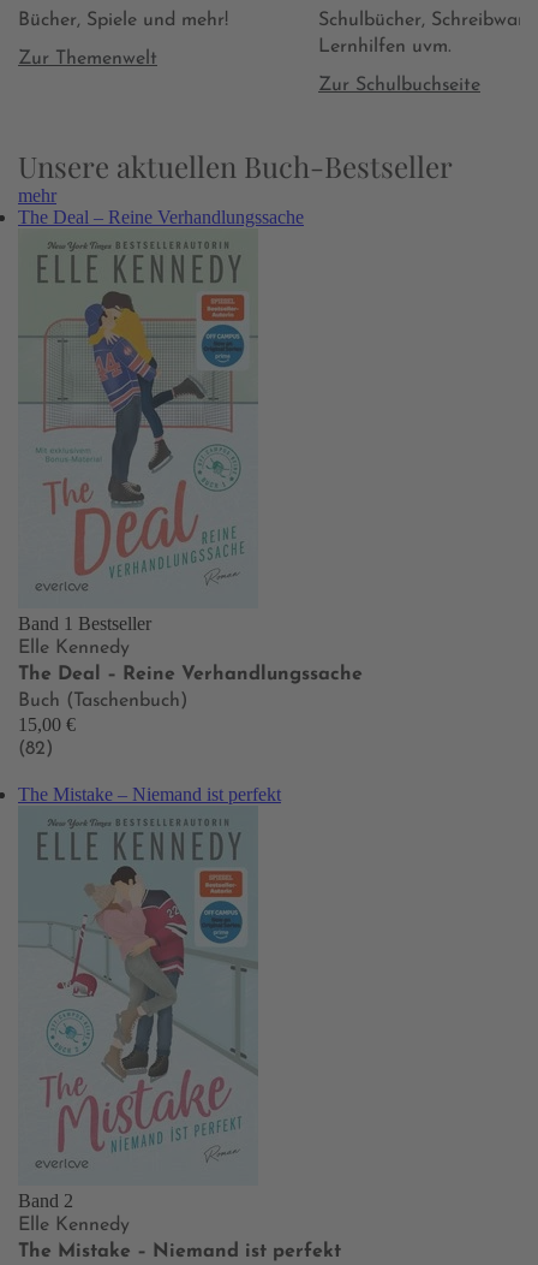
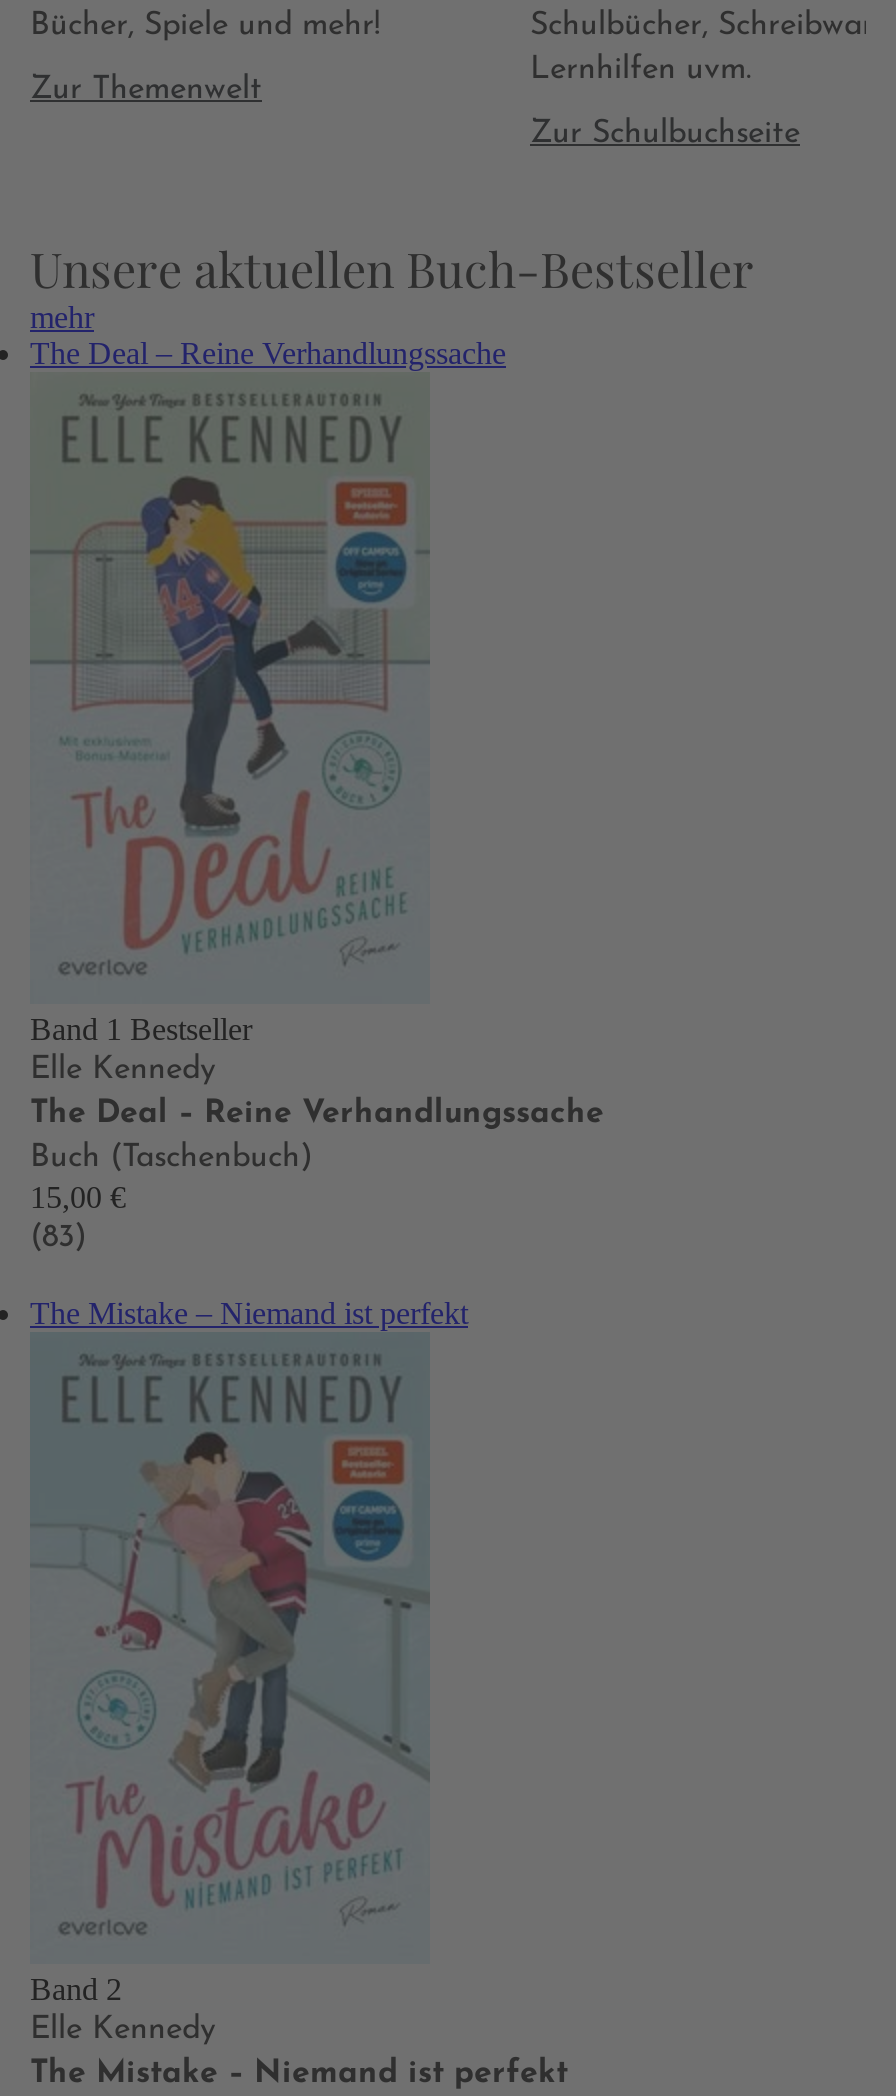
- (82)
+ (83)
